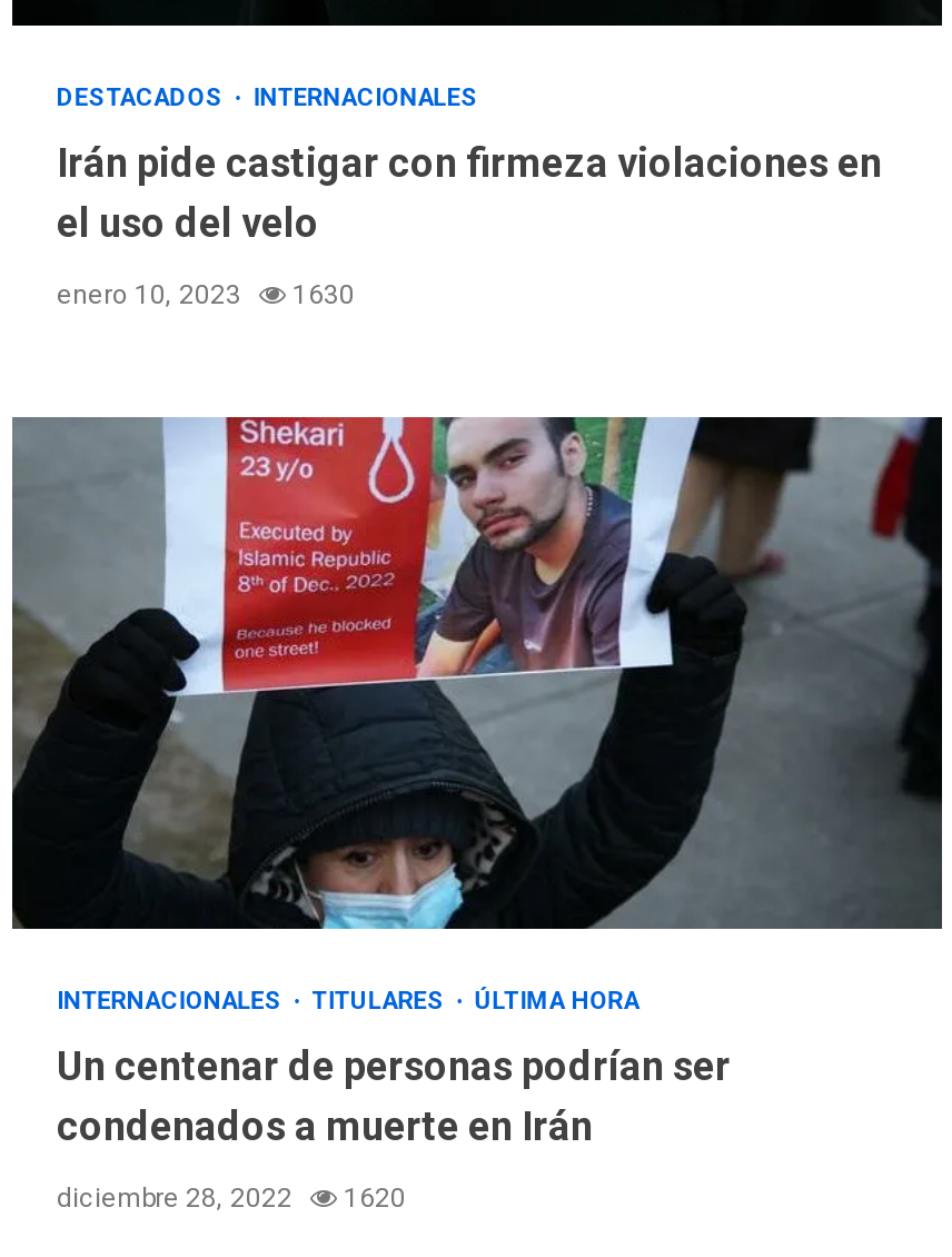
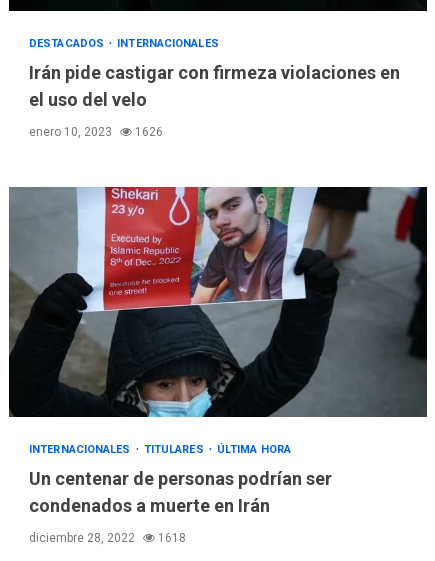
- enero 10, 2023 1630
+ enero 10, 2023 1626

- diciembre 28, 2022 1620
+ diciembre 28, 2022 1618
